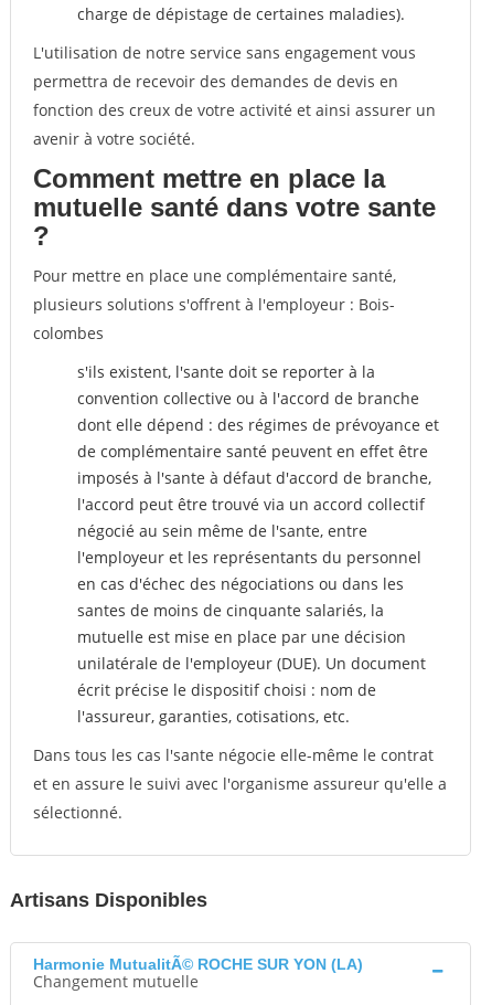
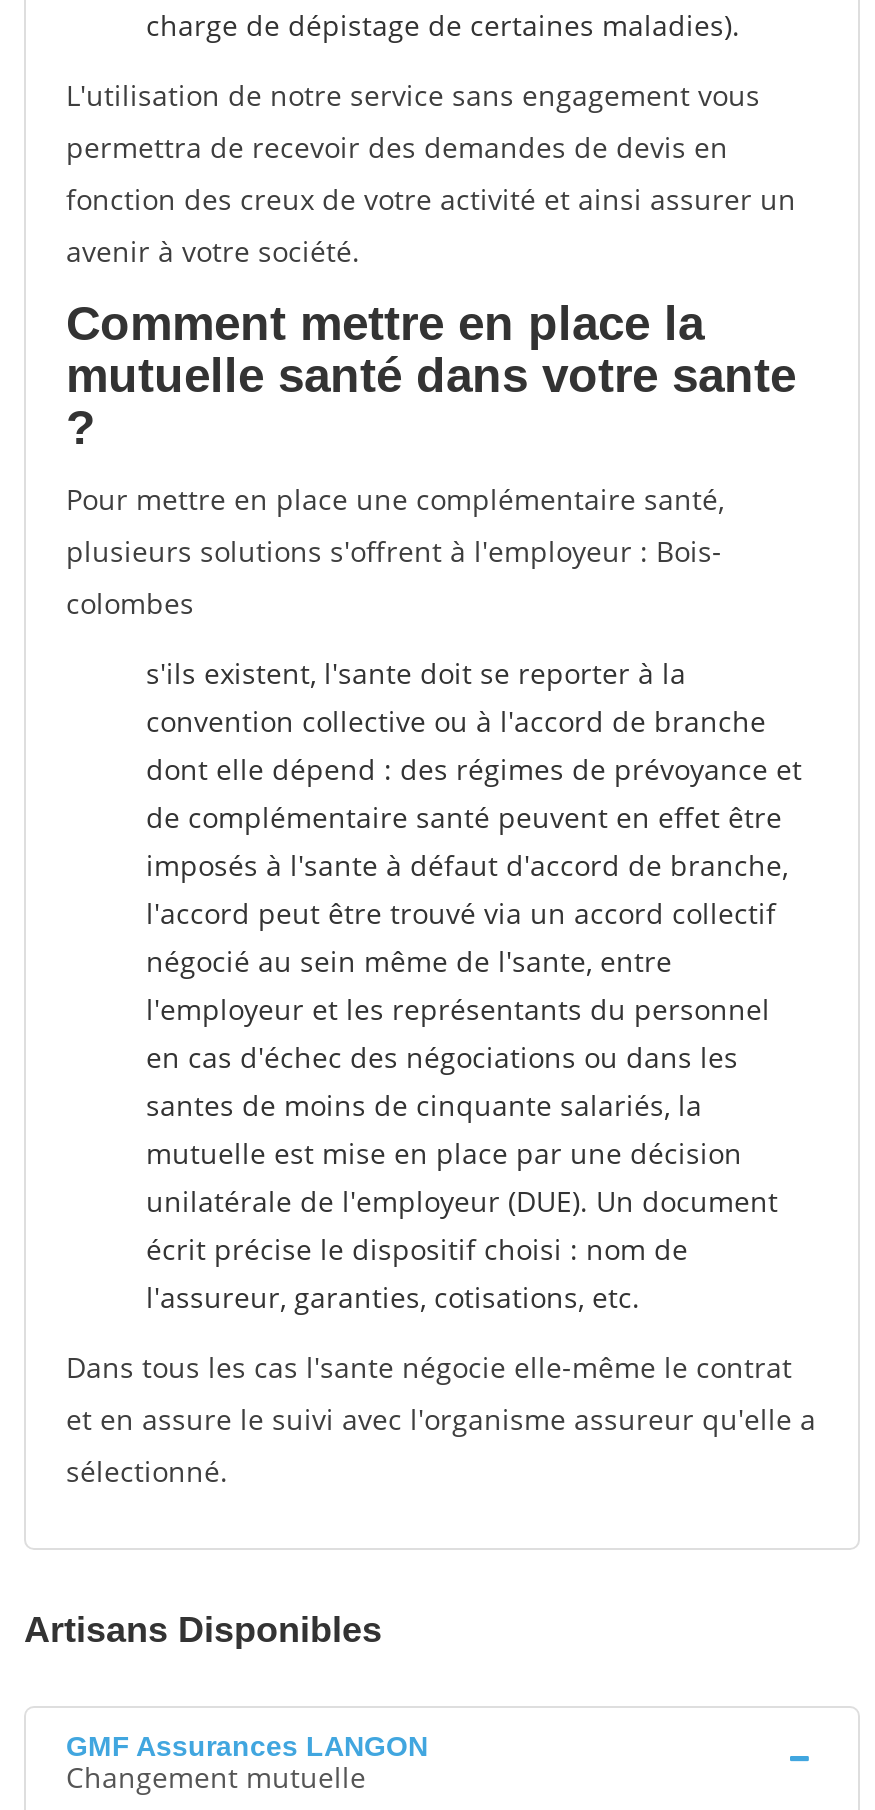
- Harmonie MutualitÃ© ROCHE SUR YON (LA)
+ GMF Assurances LANGON
